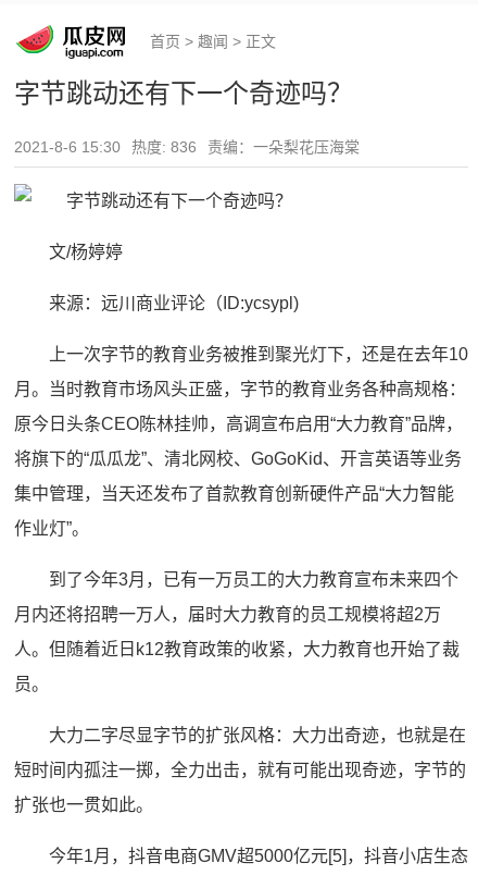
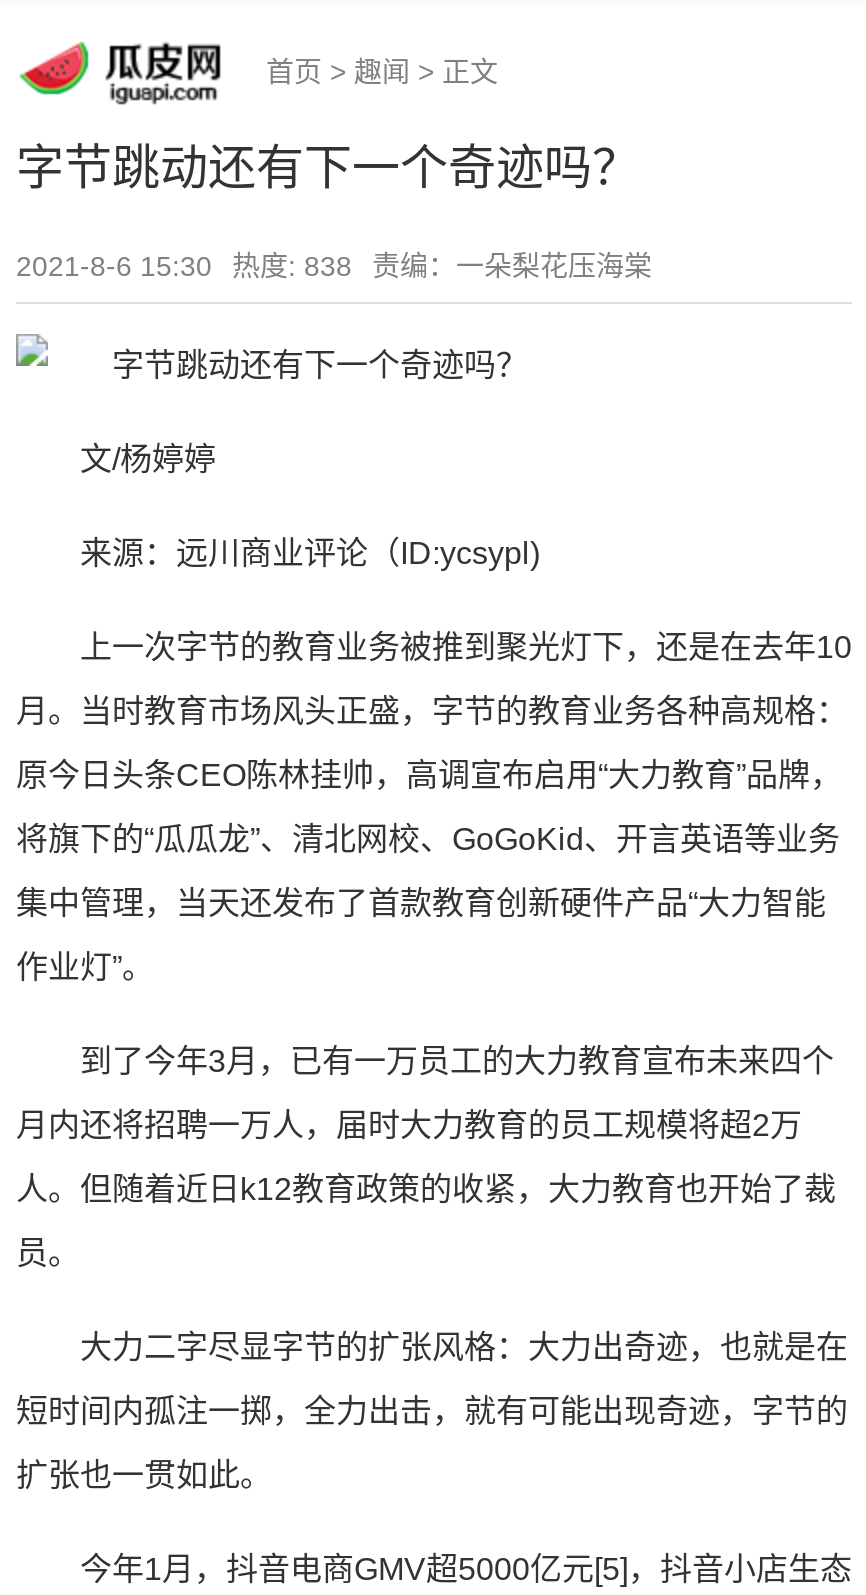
- 2021-8-6 15:30 热度: 836 责编：一朵梨花压海棠
+ 2021-8-6 15:30 热度: 838 责编：一朵梨花压海棠
